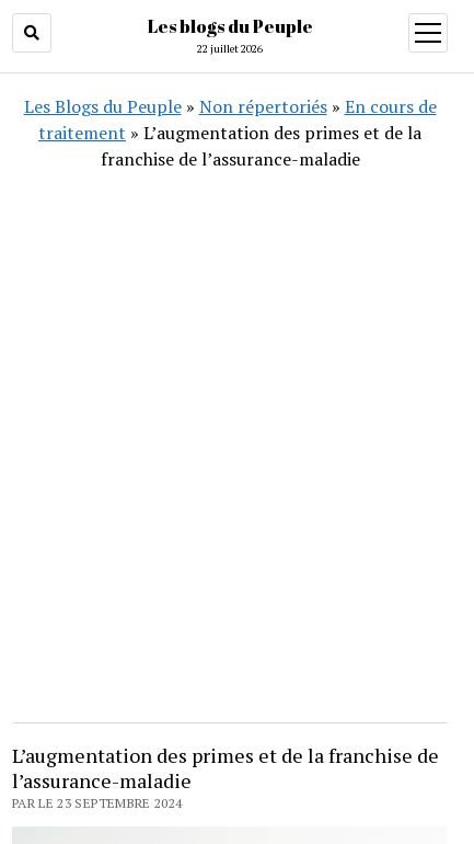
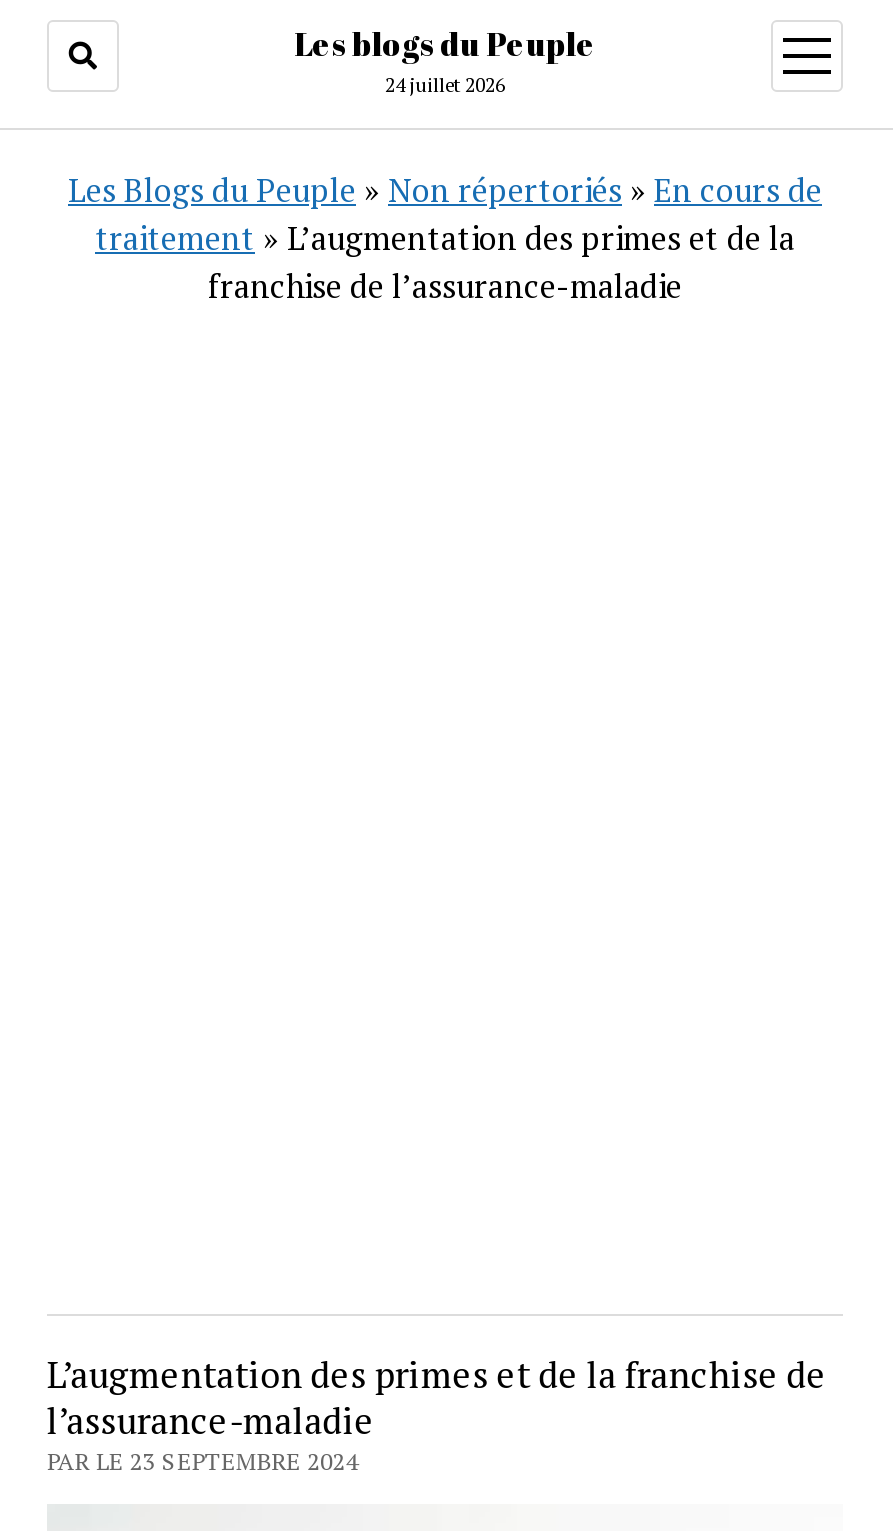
- 22 juillet 2026
+ 24 juillet 2026
